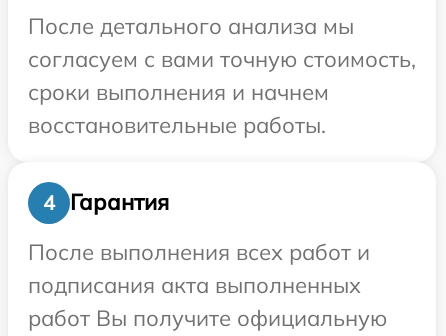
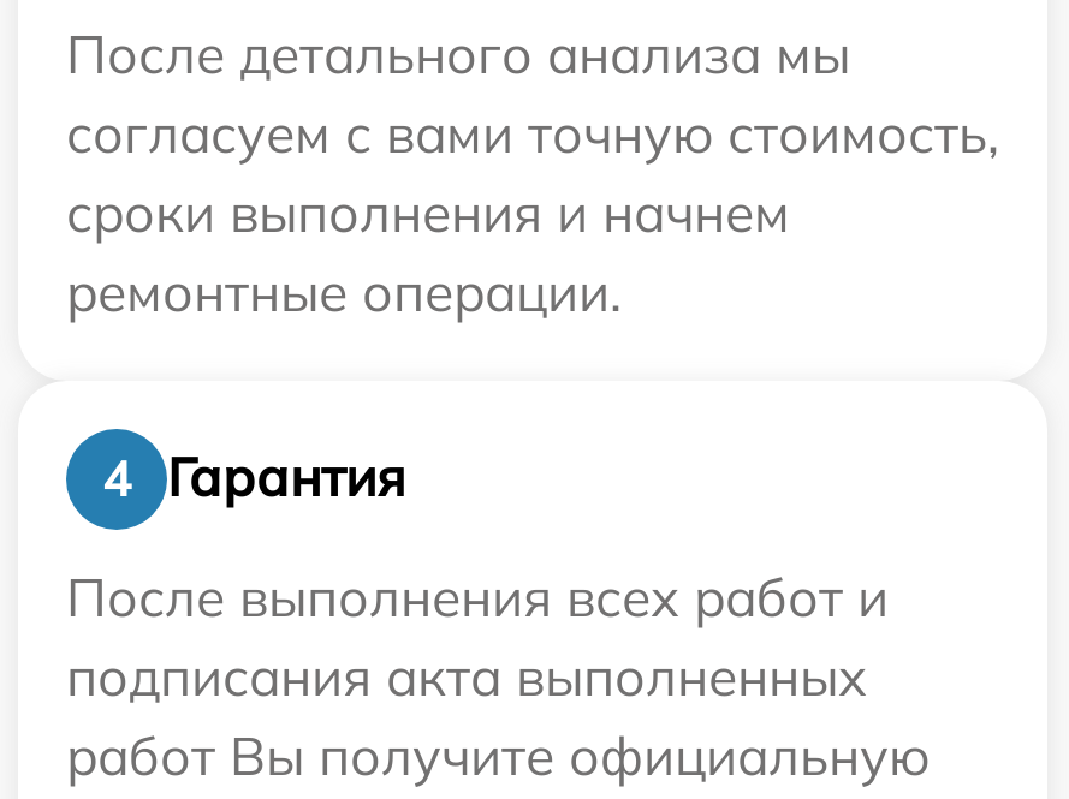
- восстановительные работы.
+ ремонтные операции.
